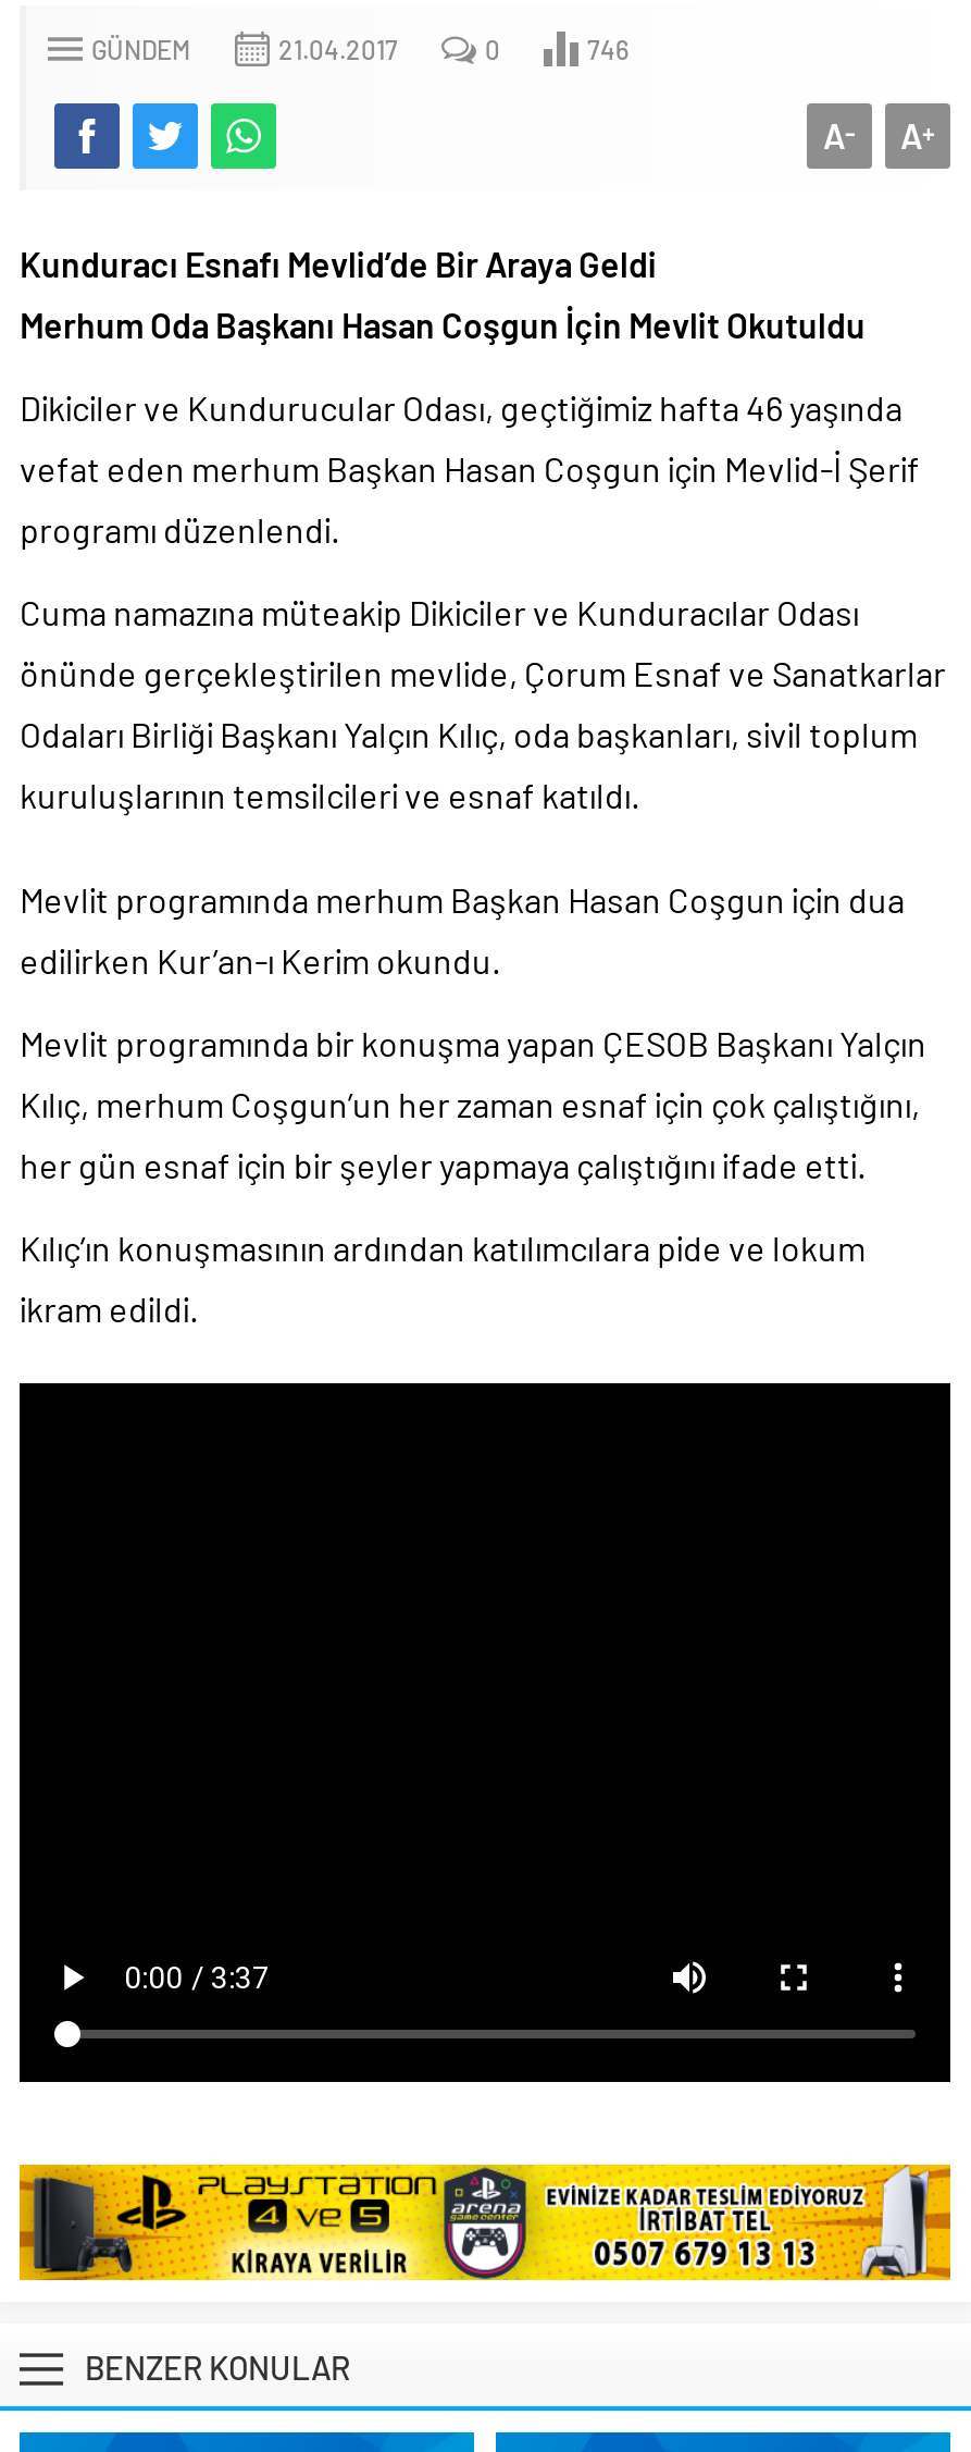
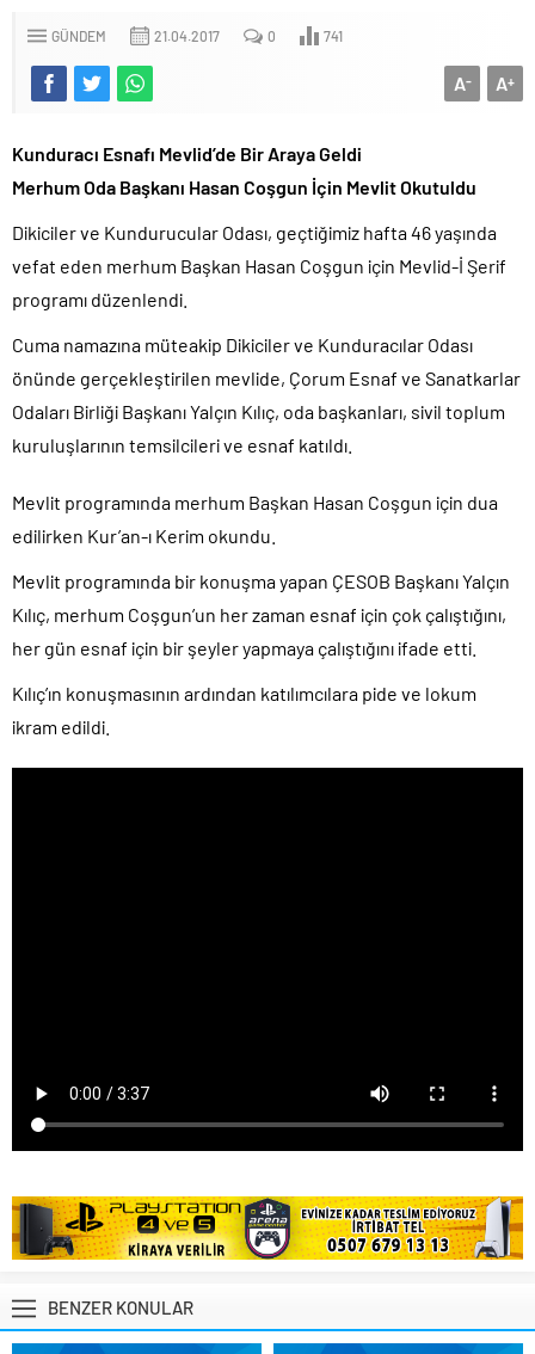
- 746
+ 741
